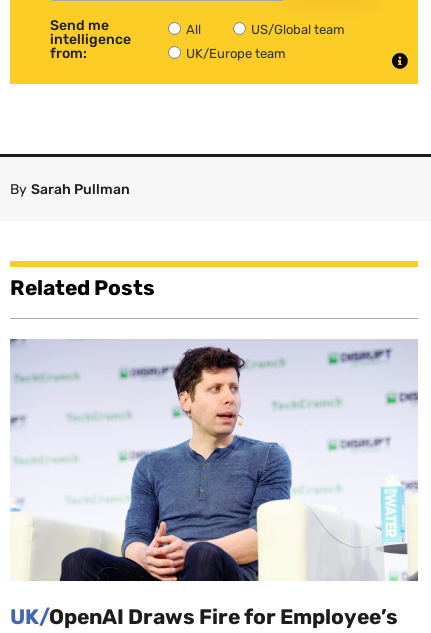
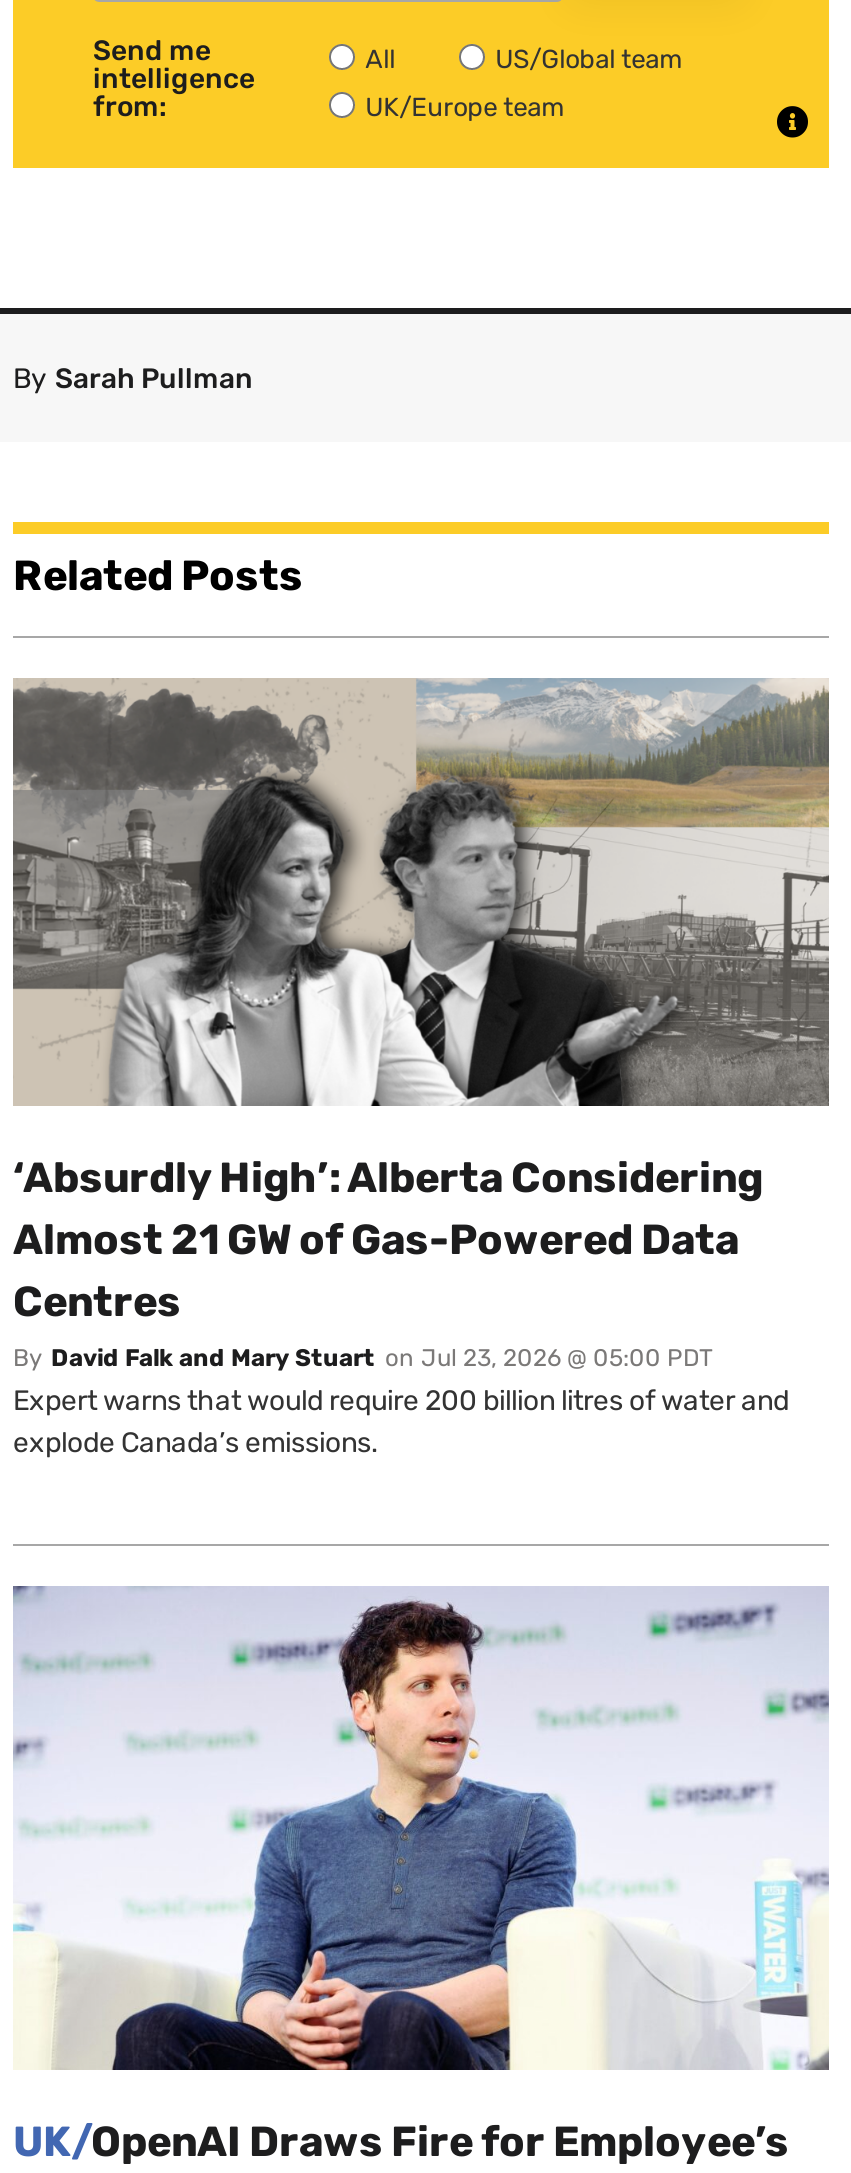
+ [image]
+ ‘Absurdly High’: Alberta Considering
+ Almost 21 GW of Gas-Powered Data
+ Centres
+ By David Falk and Mary Stuart on Jul 23, 2026 @ 05:00 PDT
+ Expert warns that would require 200 billion litres of water and
+ explode Canada’s emissions.
